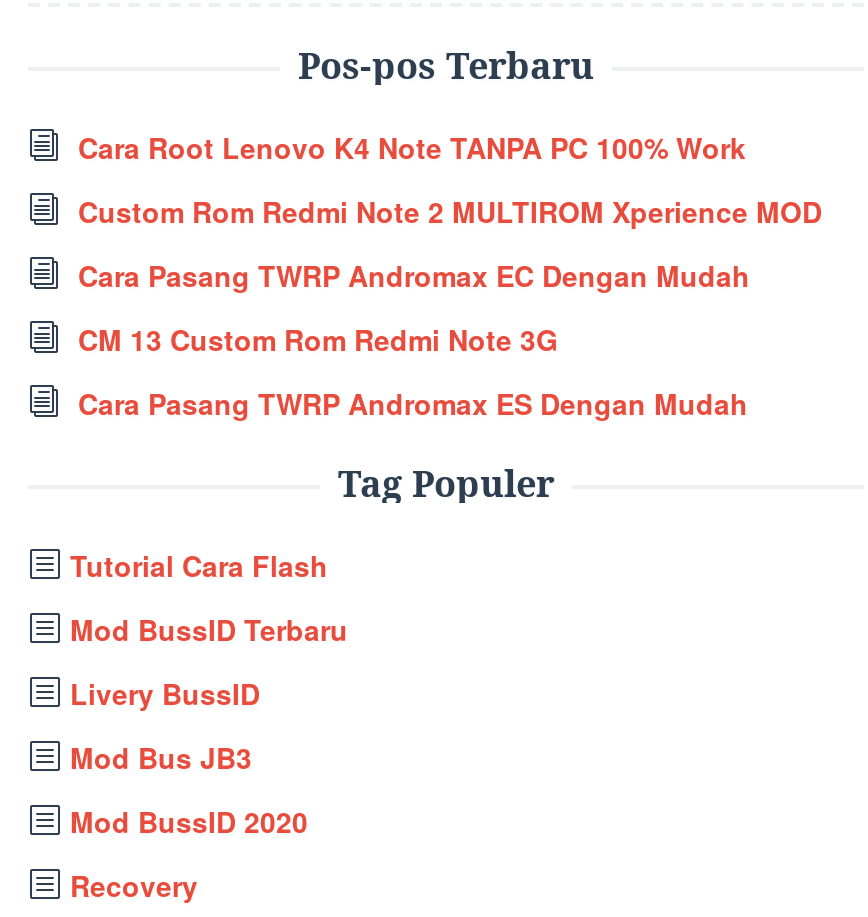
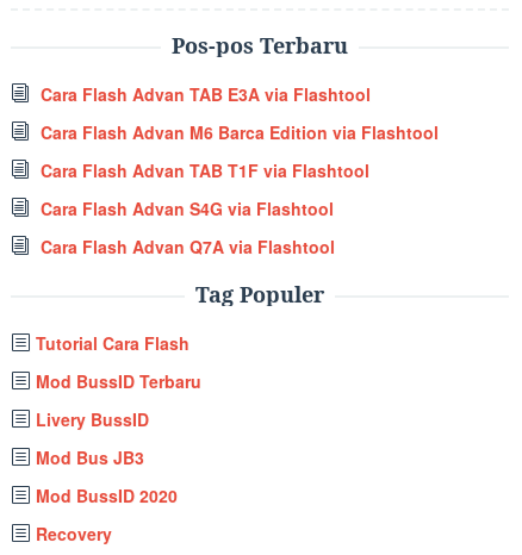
- Cara Root Lenovo K4 Note TANPA PC 100% Work
+ Cara Flash Advan TAB E3A via Flashtool

- Custom Rom Redmi Note 2 MULTIROM Xperience MOD
+ Cara Flash Advan M6 Barca Edition via Flashtool

- Cara Pasang TWRP Andromax EC Dengan Mudah
+ Cara Flash Advan TAB T1F via Flashtool

- CM 13 Custom Rom Redmi Note 3G
+ Cara Flash Advan S4G via Flashtool

- Cara Pasang TWRP Andromax ES Dengan Mudah
+ Cara Flash Advan Q7A via Flashtool
